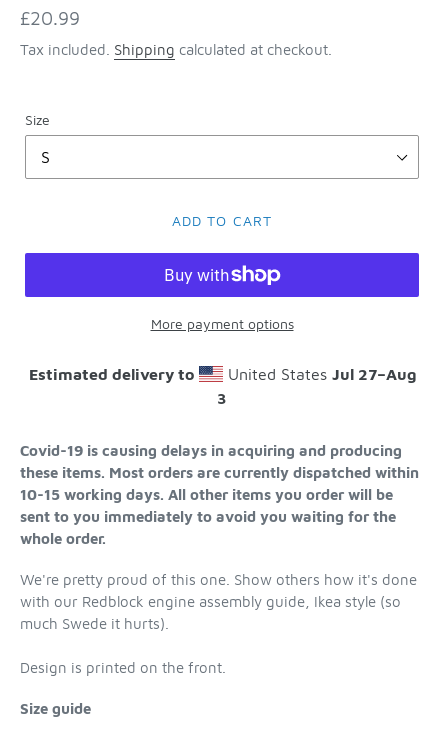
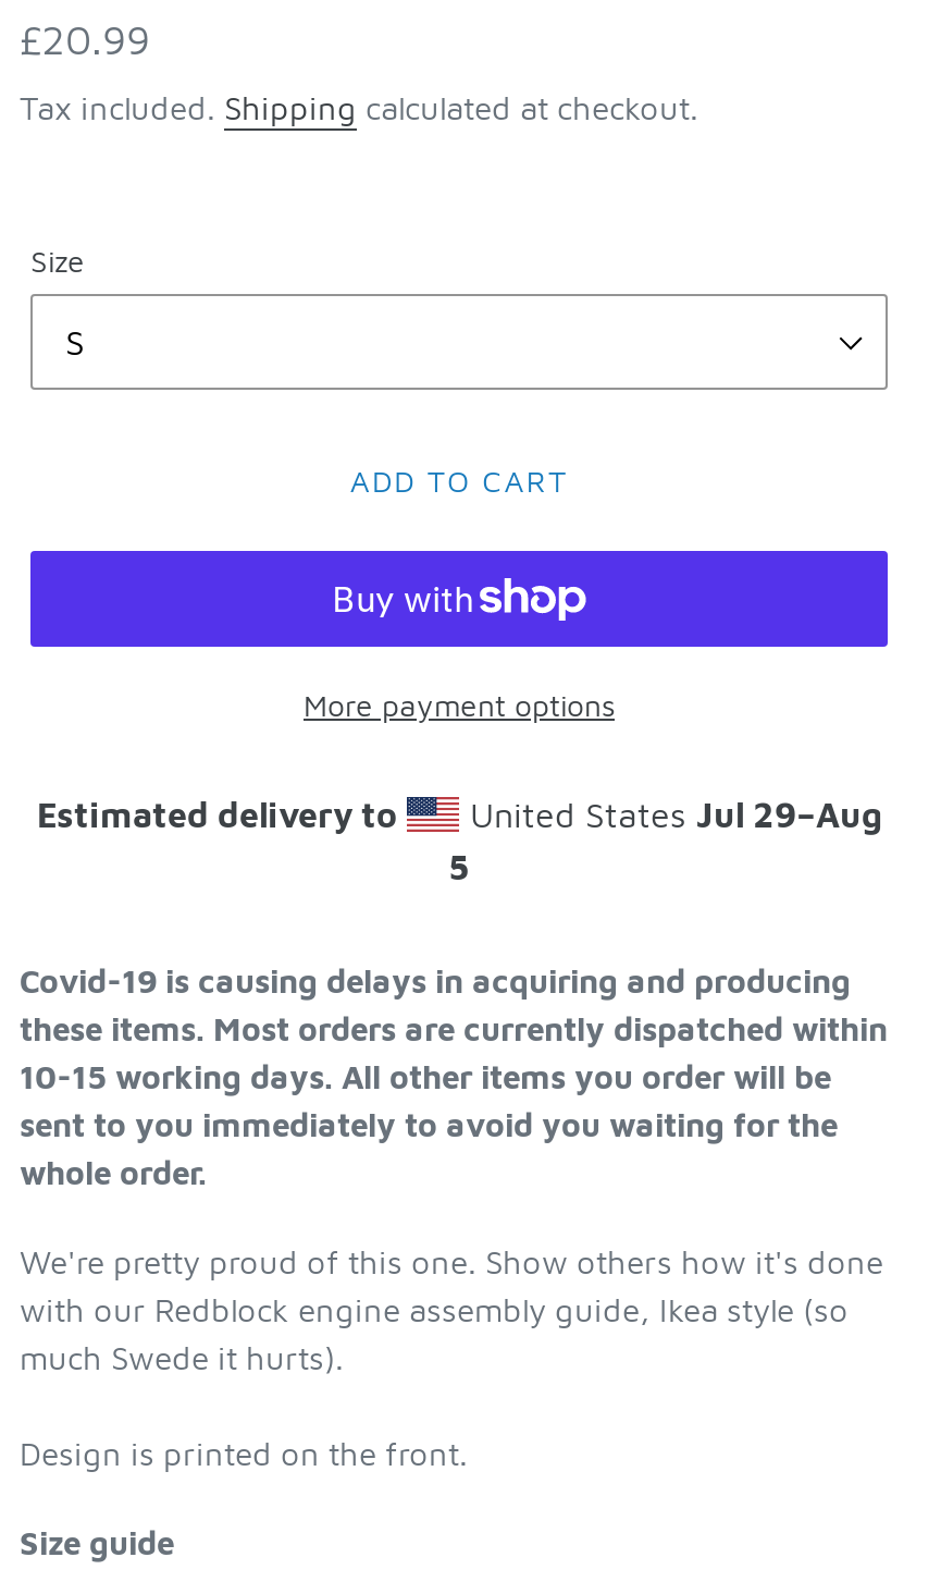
- United States Jul 27–Aug
+ United States Jul 29–Aug

- 3
+ 5
